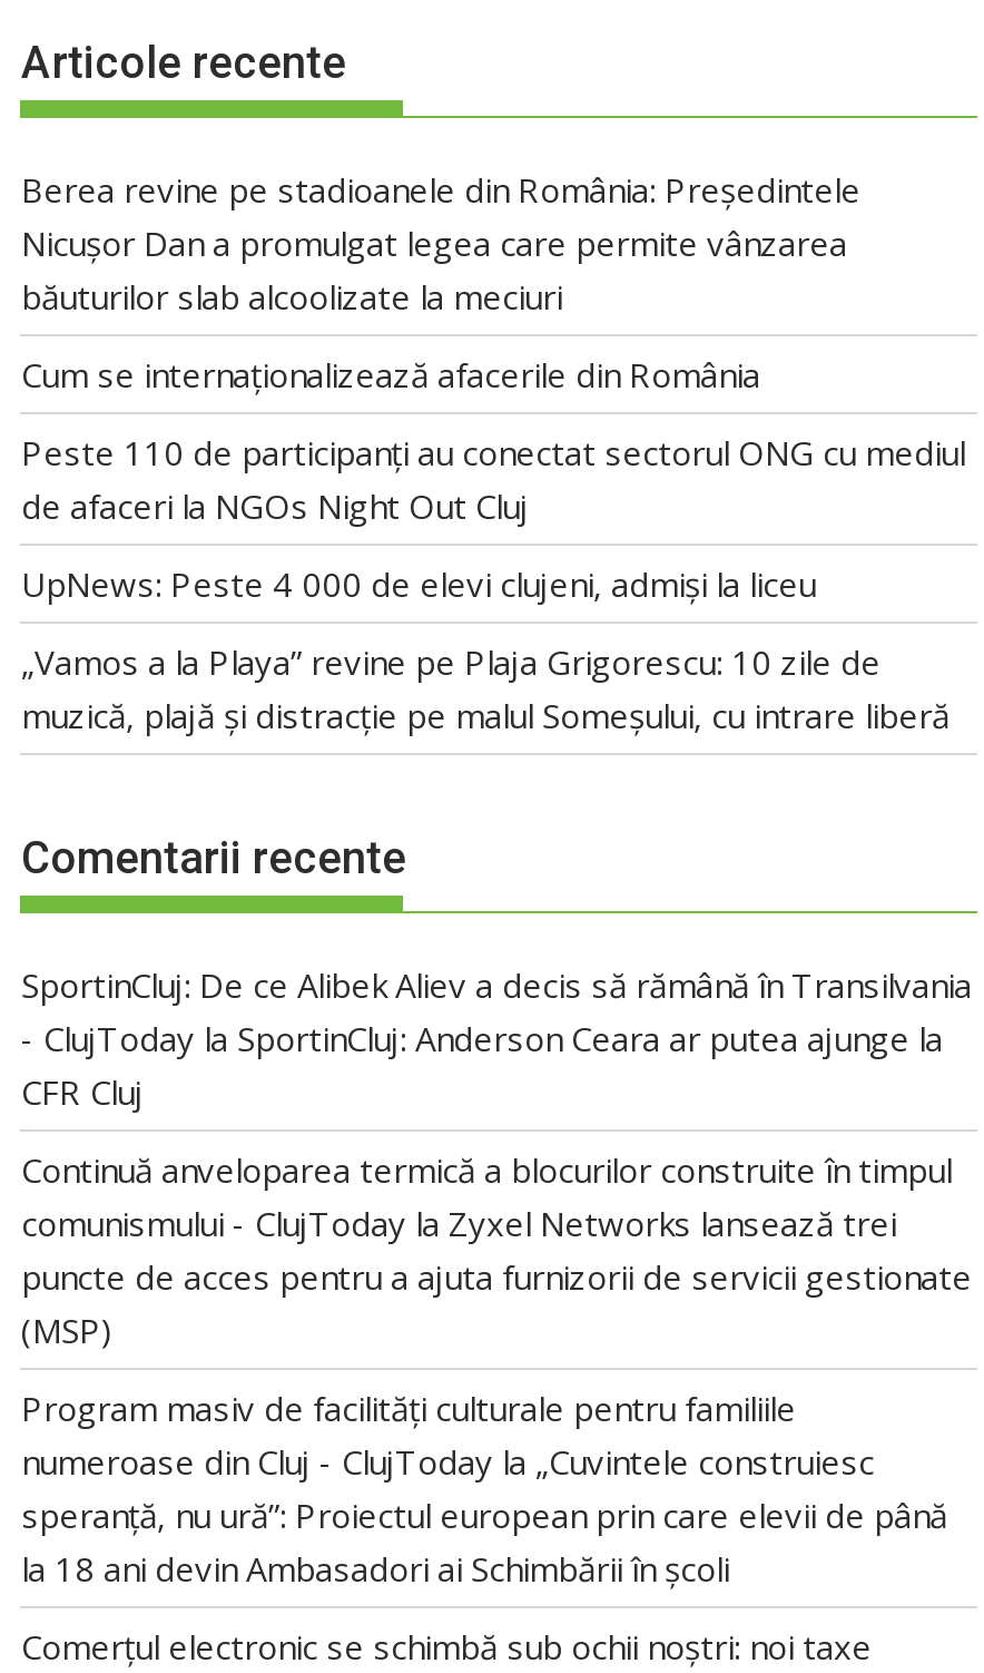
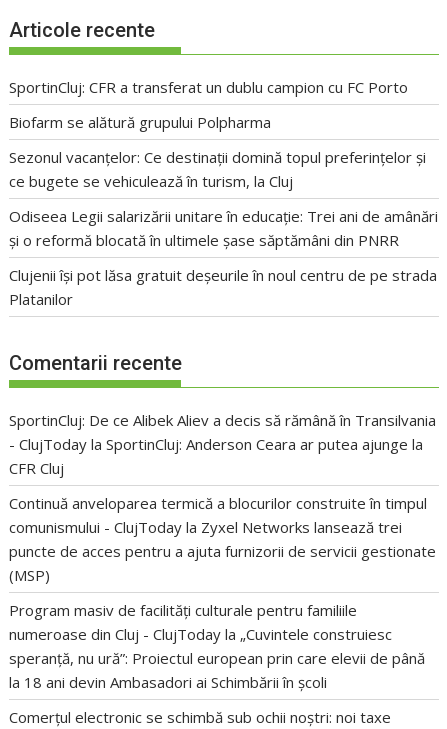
- Berea revine pe stadioanele din România: Președintele
- Nicușor Dan a promulgat legea care permite vânzarea
- băuturilor slab alcoolizate la meciuri
+ SportinCluj: CFR a transferat un dublu campion cu FC Porto

- Cum se internaționalizează afacerile din România
+ Biofarm se alătură grupului Polpharma

- Peste 110 de participanți au conectat sectorul ONG cu mediul
- de afaceri la NGOs Night Out Cluj
+ Sezonul vacanțelor: Ce destinații domină topul preferințelor și
+ ce bugete se vehiculează în turism, la Cluj

- UpNews: Peste 4 000 de elevi clujeni, admiși la liceu
+ Odiseea Legii salarizării unitare în educație: Trei ani de amânări
+ și o reformă blocată în ultimele șase săptămâni din PNRR

- „Vamos a la Playa” revine pe Plaja Grigorescu: 10 zile de
- muzică, plajă și distracție pe malul Someșului, cu intrare liberă
+ Clujenii își pot lăsa gratuit deșeurile în noul centru de pe strada
+ Platanilor
